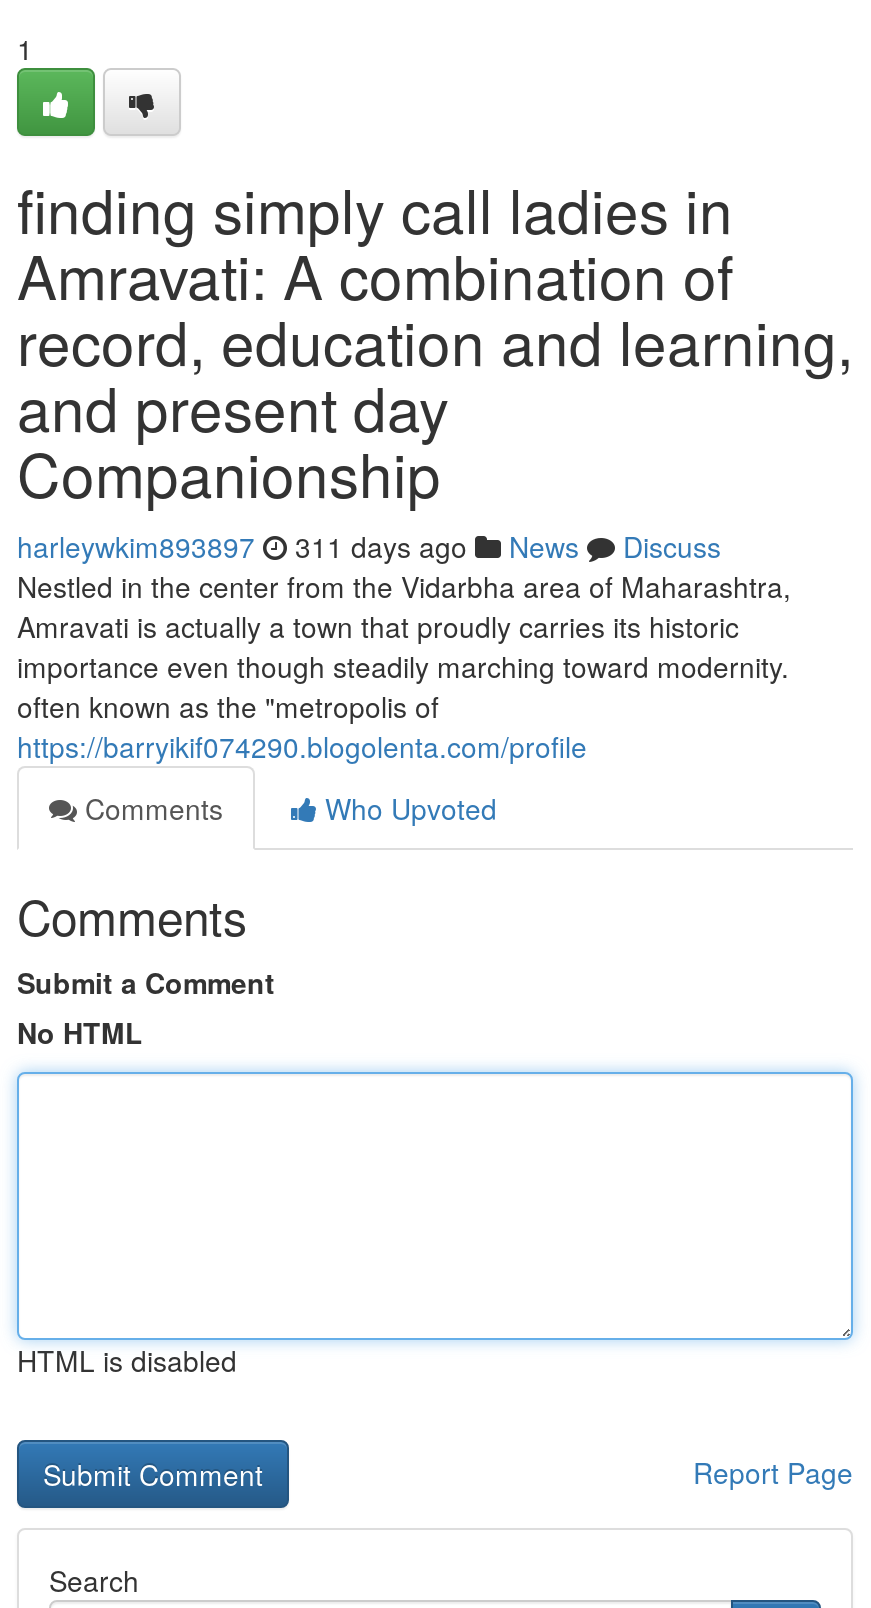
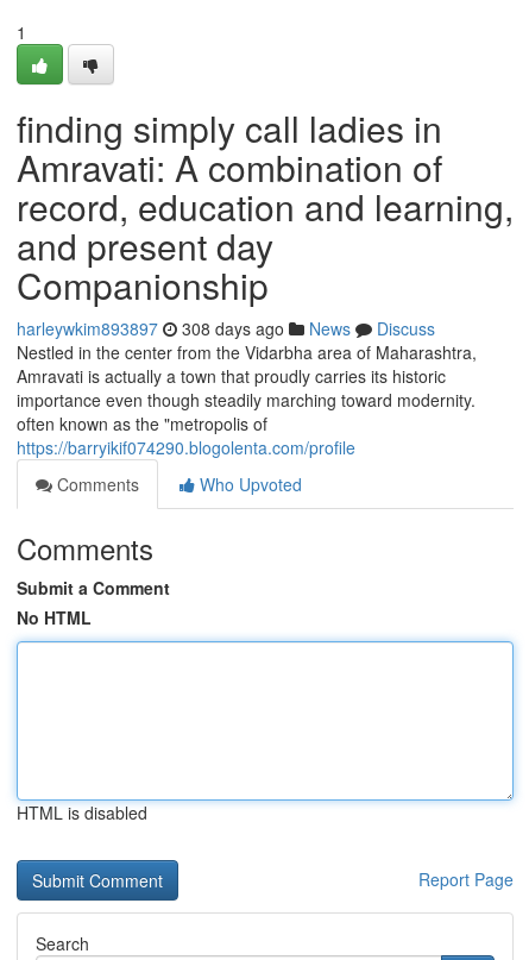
- harleywkim893897 311 days ago News Discuss
+ harleywkim893897 308 days ago News Discuss
